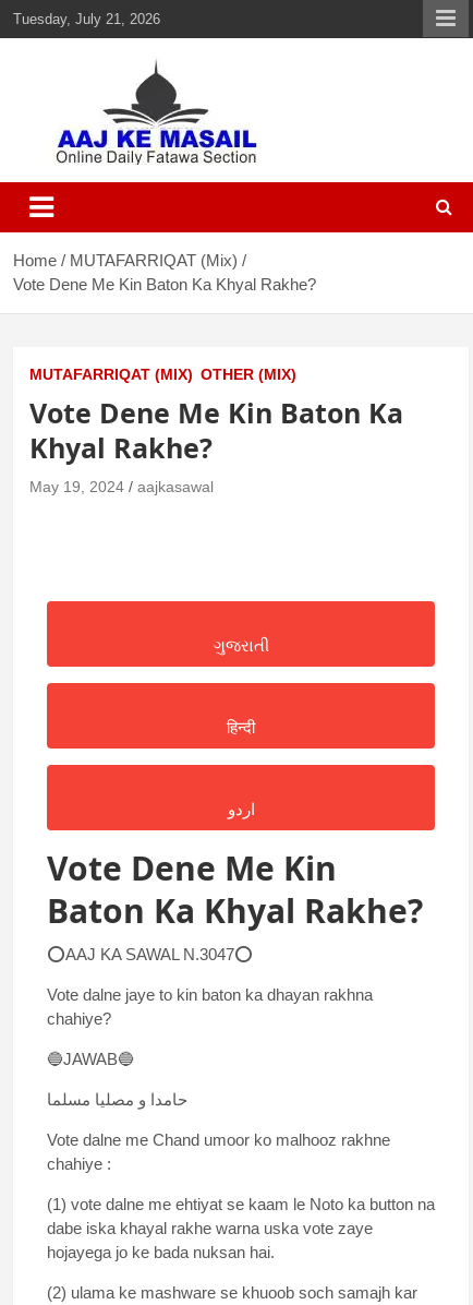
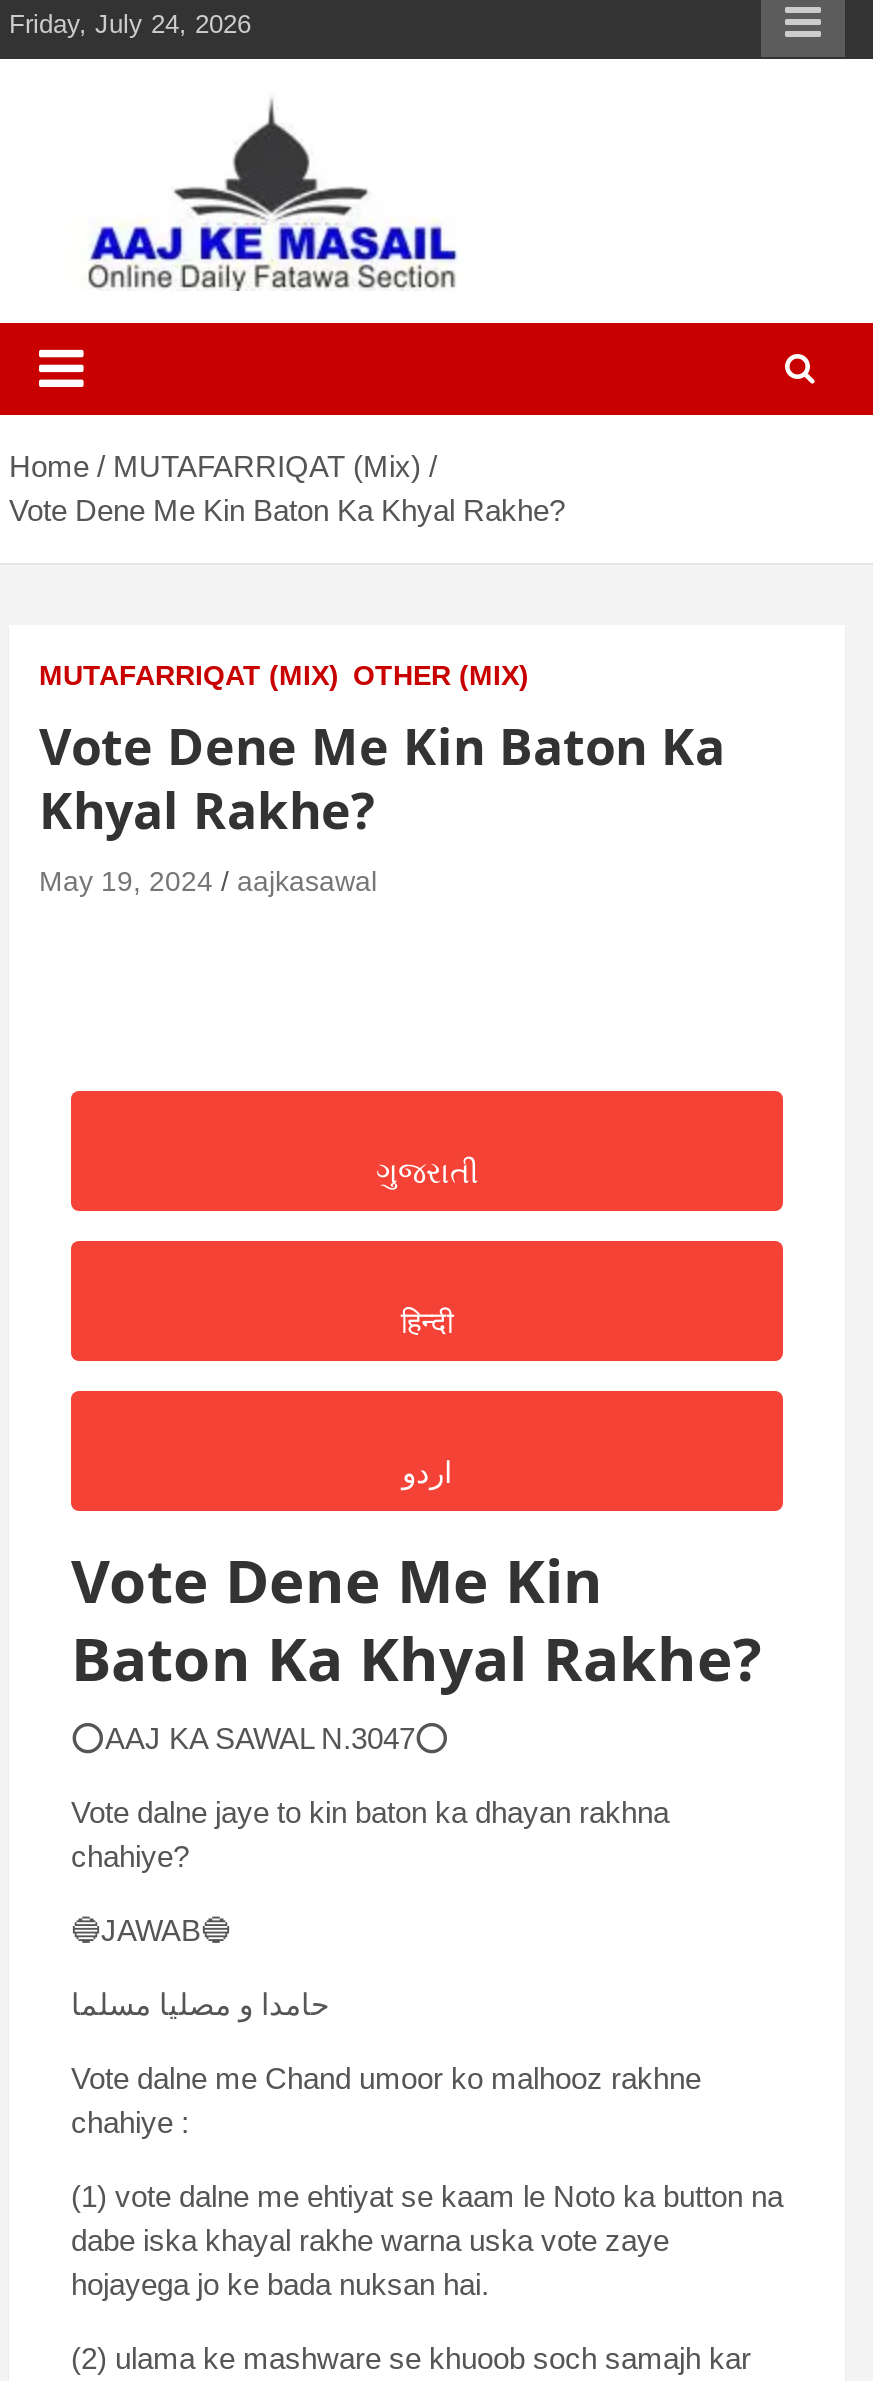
- Tuesday, July 21, 2026
+ Friday, July 24, 2026
